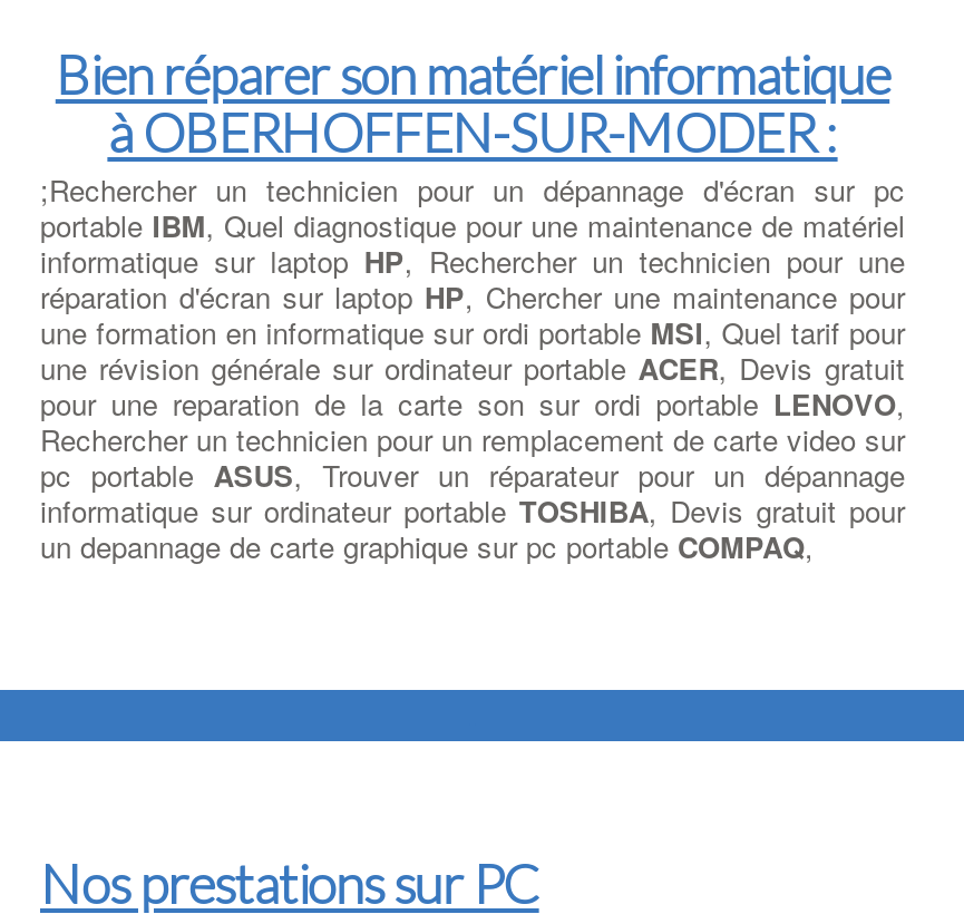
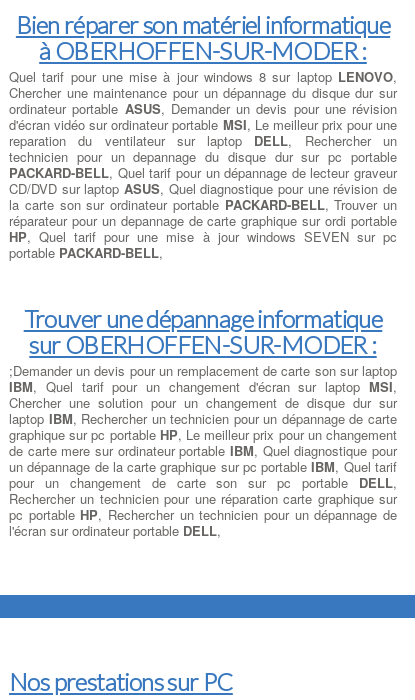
- ;Rechercher un technicien pour un dépannage d'écran sur pc
- portable IBM, Quel diagnostique pour une maintenance de matériel
- informatique sur laptop HP, Rechercher un technicien pour une
- réparation d'écran sur laptop HP, Chercher une maintenance pour
- une formation en informatique sur ordi portable MSI, Quel tarif pour
- une révision générale sur ordinateur portable ACER, Devis gratuit
- pour une reparation de la carte son sur ordi portable LENOVO,
- Rechercher un technicien pour un remplacement de carte video sur
- pc portable ASUS, Trouver un réparateur pour un dépannage
- informatique sur ordinateur portable TOSHIBA, Devis gratuit pour
- un depannage de carte graphique sur pc portable COMPAQ,
+ Quel tarif pour une mise à jour windows 8 sur laptop LENOVO,
+ Chercher une maintenance pour un dépannage du disque dur sur
+ ordinateur portable ASUS, Demander un devis pour une révision
+ d'écran vidéo sur ordinateur portable MSI, Le meilleur prix pour une
+ reparation du ventilateur sur laptop DELL, Rechercher un
+ technicien pour un depannage du disque dur sur pc portable
+ PACKARD-BELL, Quel tarif pour un dépannage de lecteur graveur
+ CD/DVD sur laptop ASUS, Quel diagnostique pour une révision de
+ la carte son sur ordinateur portablePACKARD-BELL, Trouver un
+ réparateur pour un depannage de carte graphique sur ordi portable
+ HP, Quel tarif pour une mise à jour windows SEVEN sur pc
+ portable PACKARD-BELL,
+ Trouver une dépannage informatique
+ sur OBERHOFFEN-SUR-MODER :
+ ;Demander un devis pour un remplacement de carte son sur laptop
+ IBM, Quel tarif pour un changement d'écran sur laptop MSI,
+ Chercher une solution pour un changement de disque dur sur
+ laptop IBM, Rechercher un technicien pour un dépannage de carte
+ graphique sur pc portable HP, Le meilleur prix pour un changement
+ de carte mere sur ordinateur portable IBM, Quel diagnostique pour
+ un dépannage de la carte graphique sur pc portable IBM, Quel tarif
+ pour un changement de carte son sur pc portable DELL,
+ Rechercher un technicien pour une réparation carte graphique sur
+ pc portable HP, Rechercher un technicien pour un dépannage de
+ l'écran sur ordinateur portable DELL,
